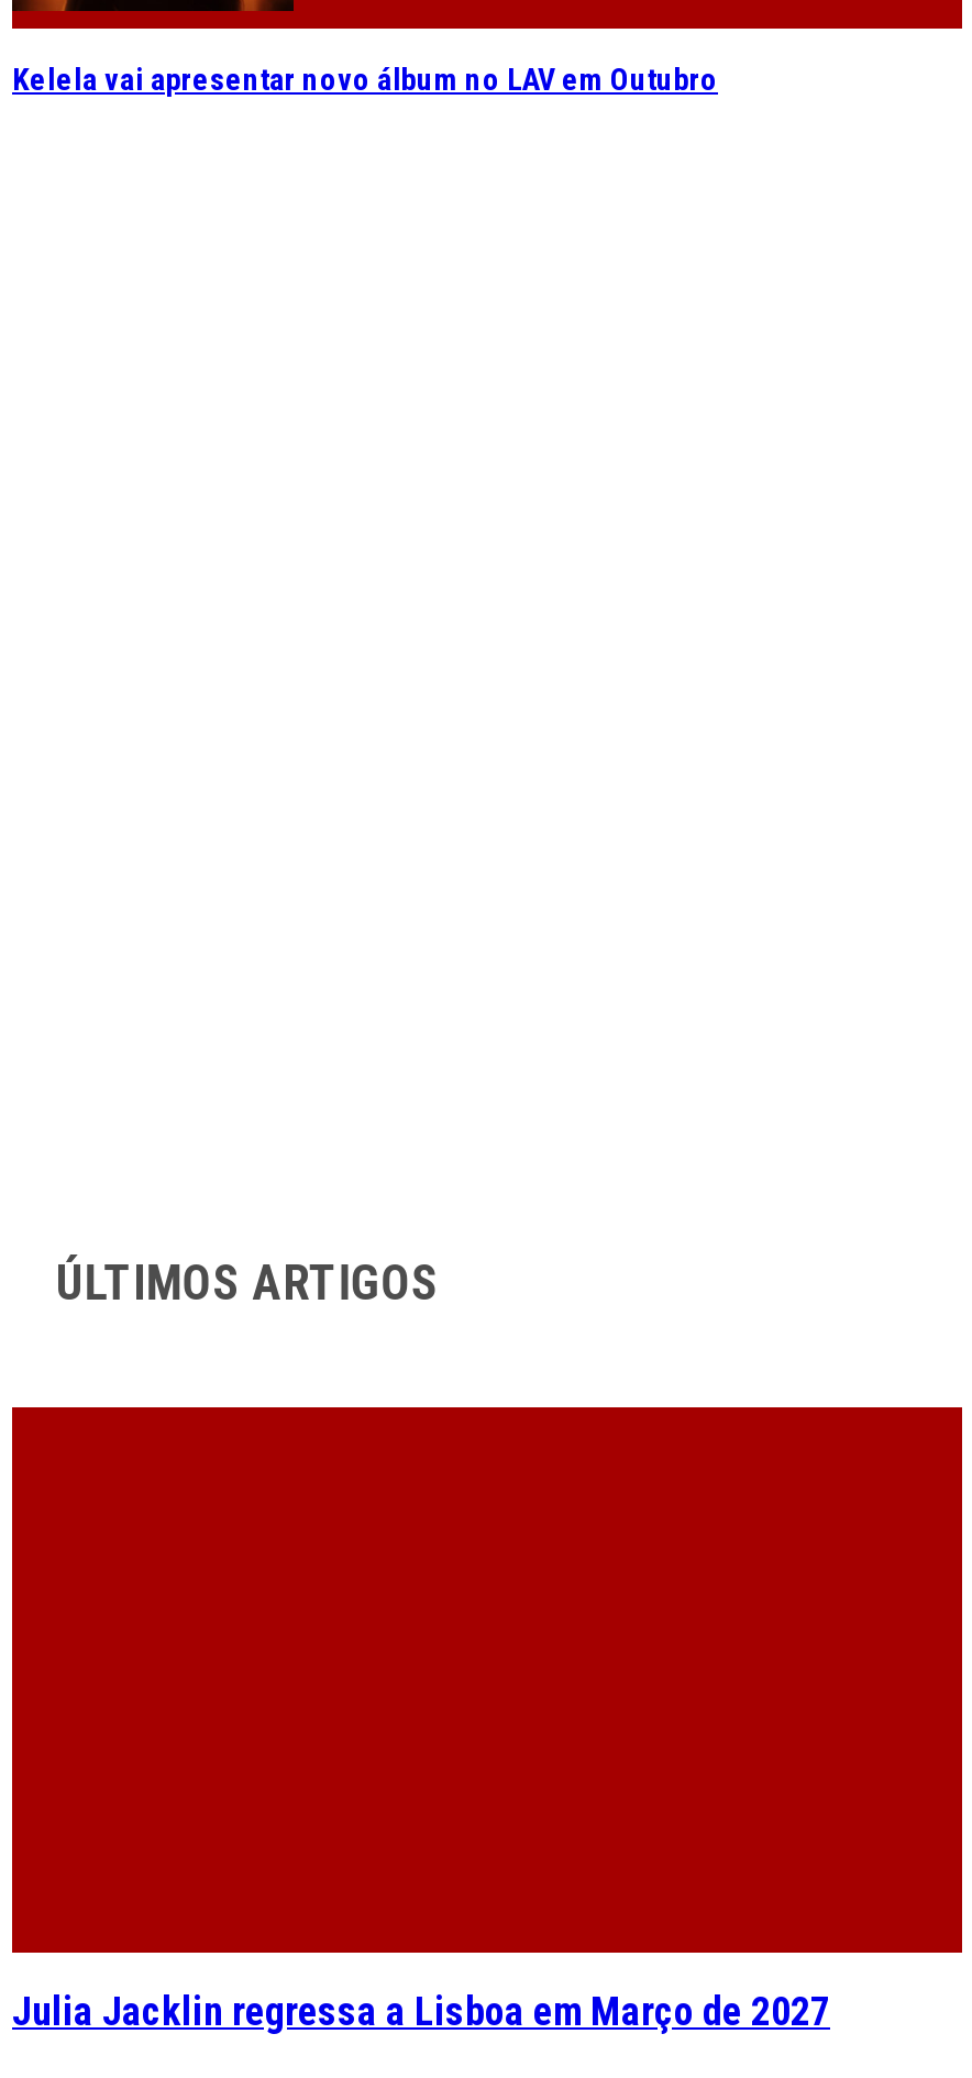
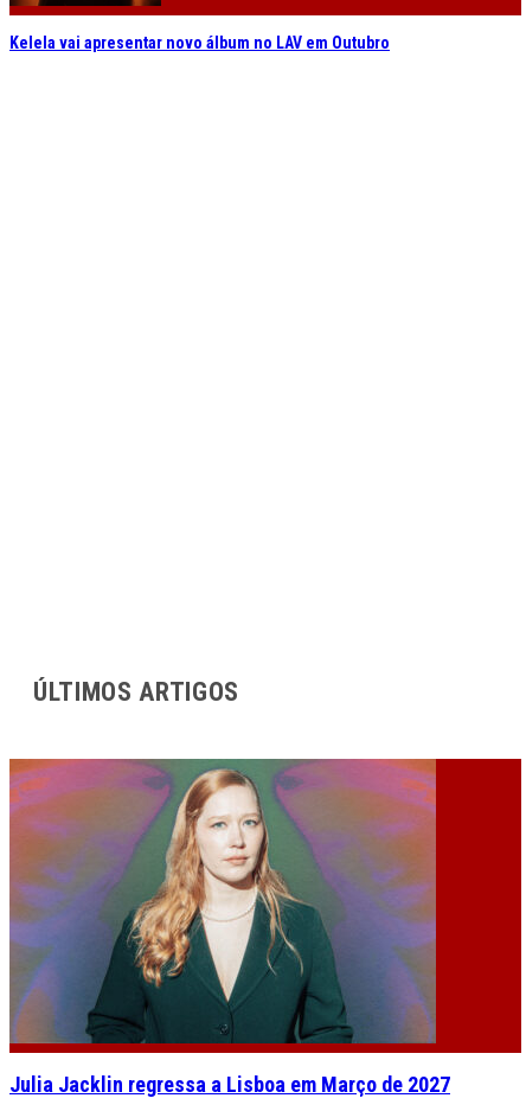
+ [image]
